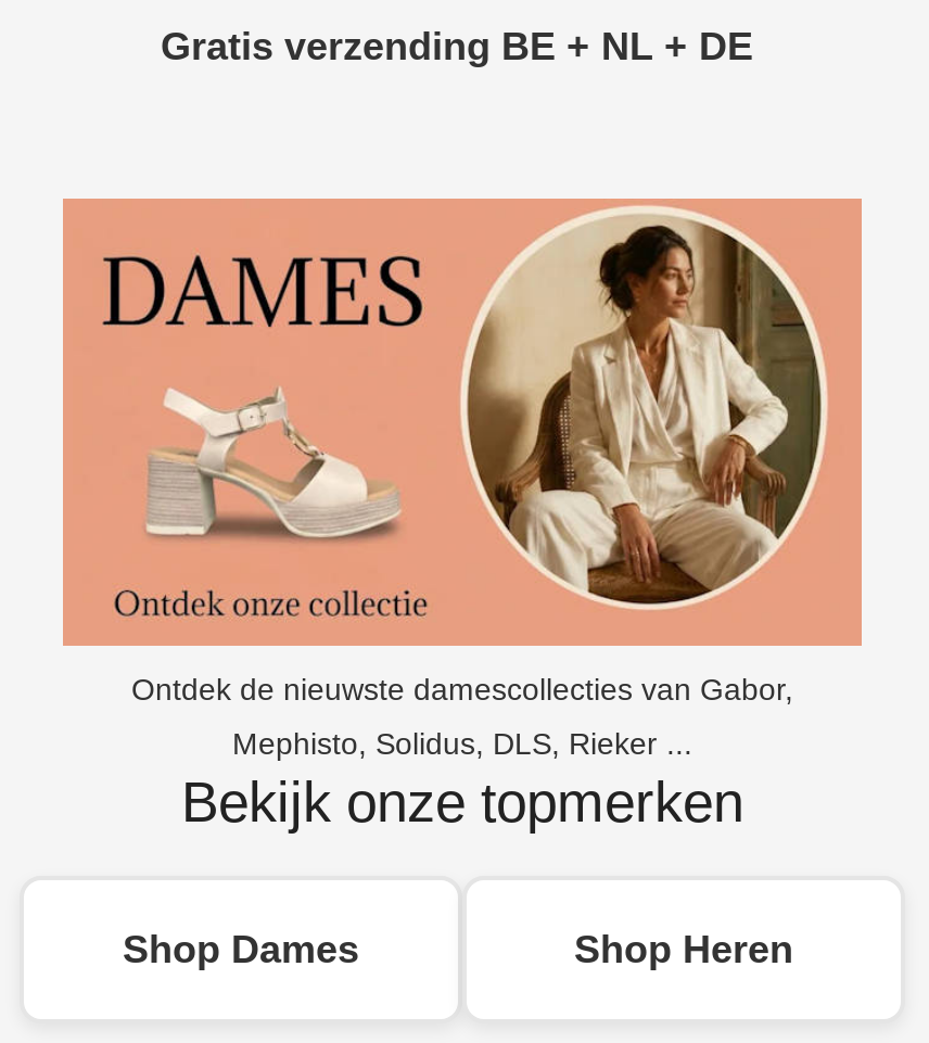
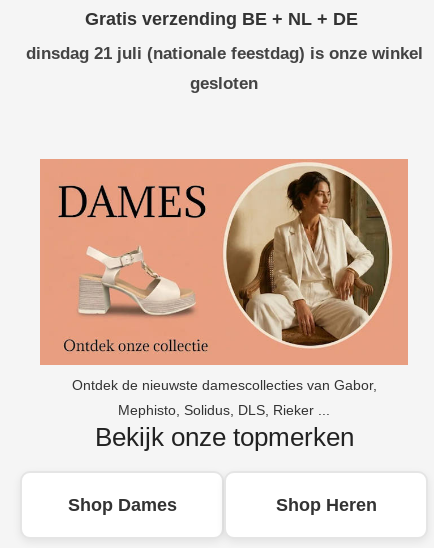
+ dinsdag 21 juli (nationale feestdag) is onze winkel
+ gesloten
